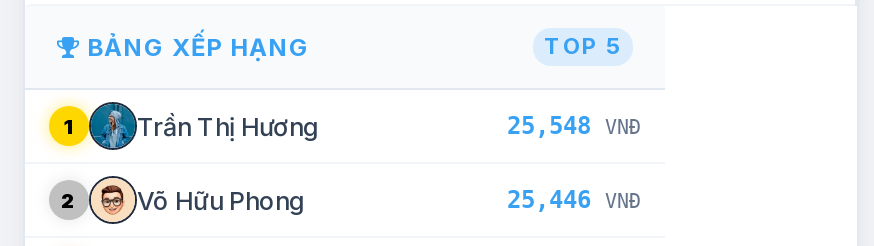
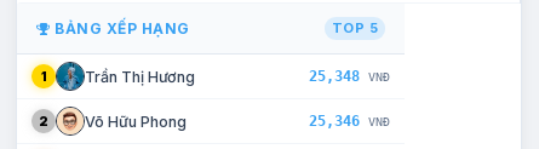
- 25,548 VNĐ
+ 25,348 VNĐ

- 25,446 VNĐ
+ 25,346 VNĐ
